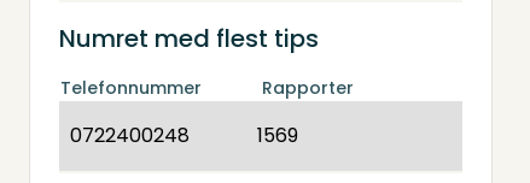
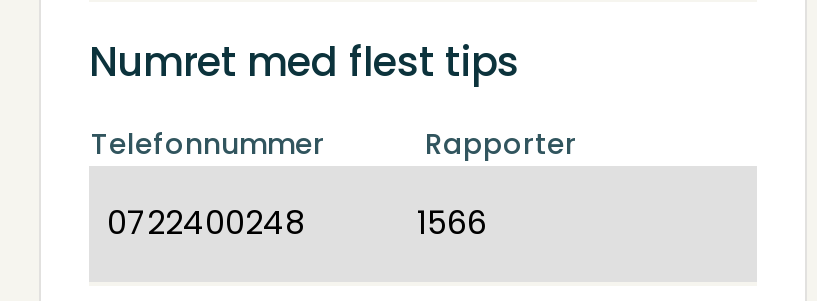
- 1569
+ 1566
